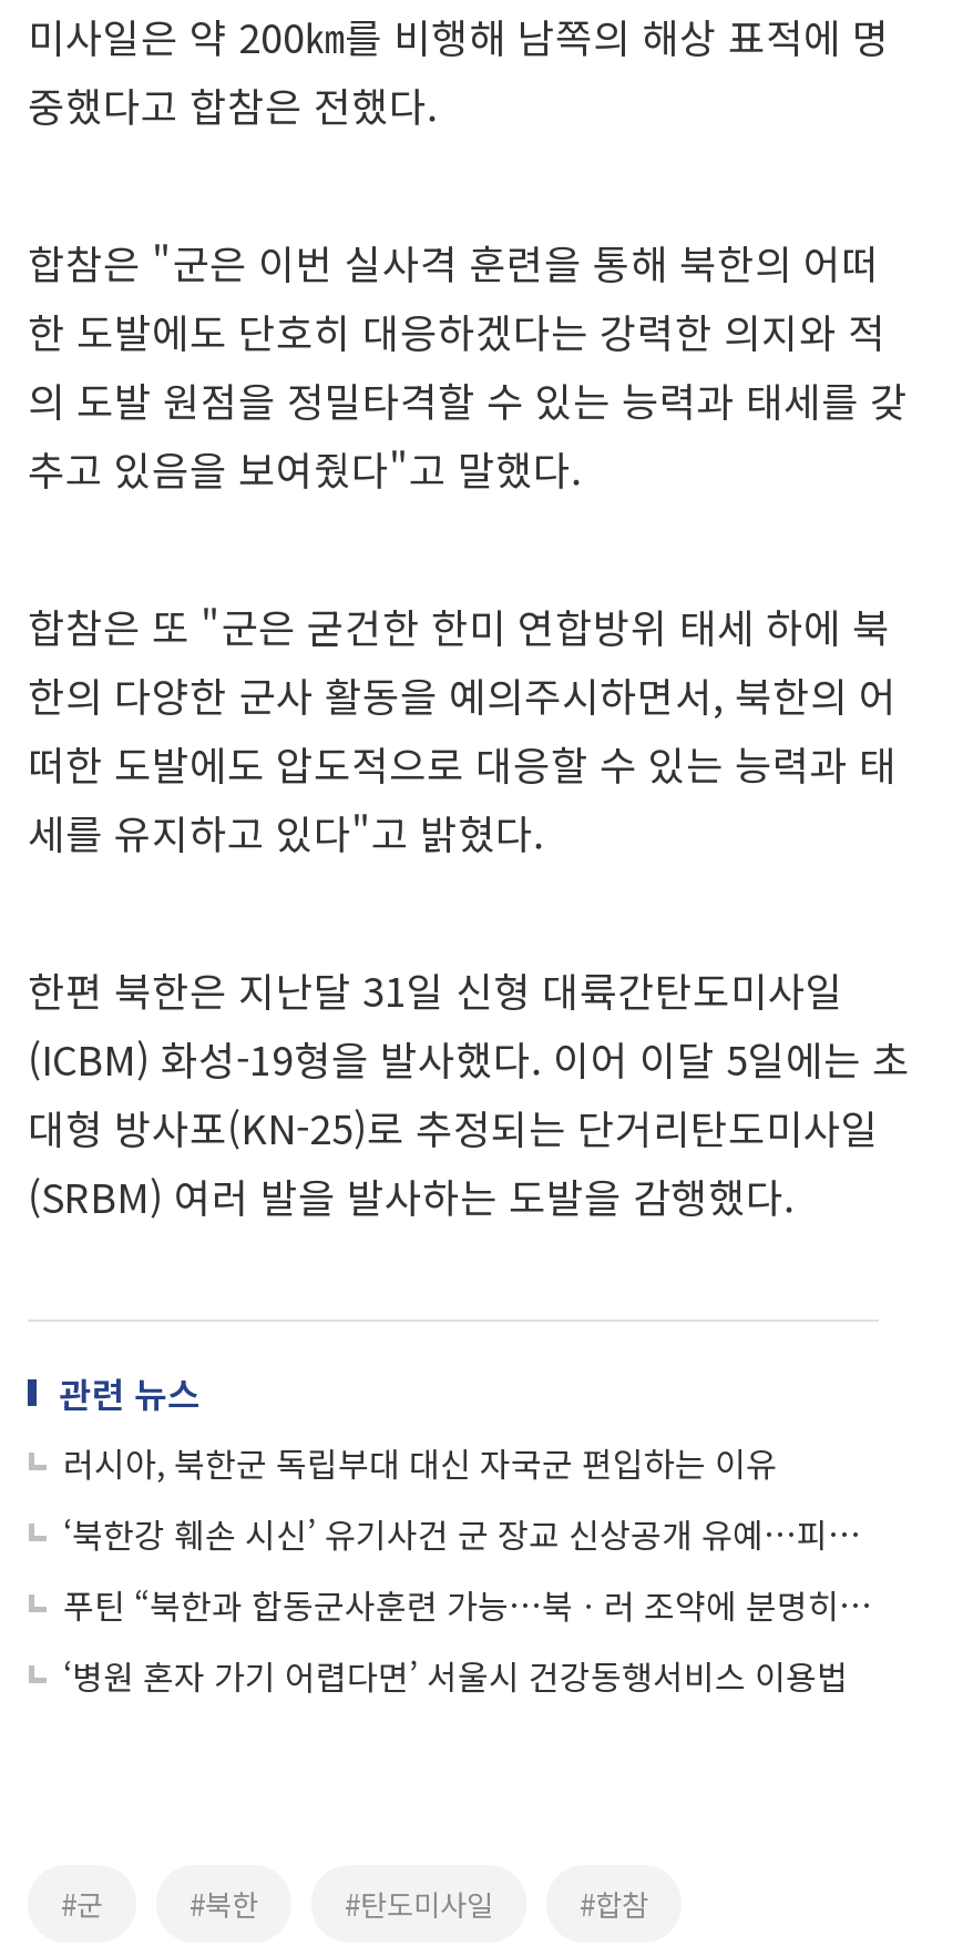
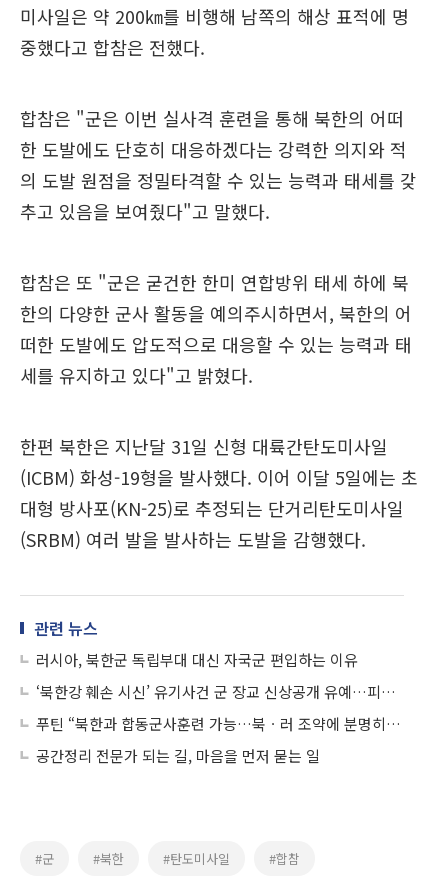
- ‘병원 혼자 가기 어렵다면’ 서울시 건강동행서비스 이용법
+ 공간정리 전문가 되는 길, 마음을 먼저 묻는 일
